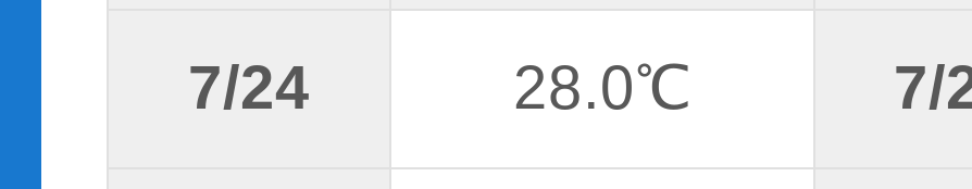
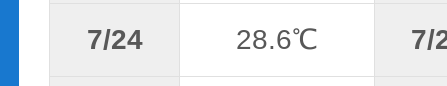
- 28.0℃
+ 28.6℃
